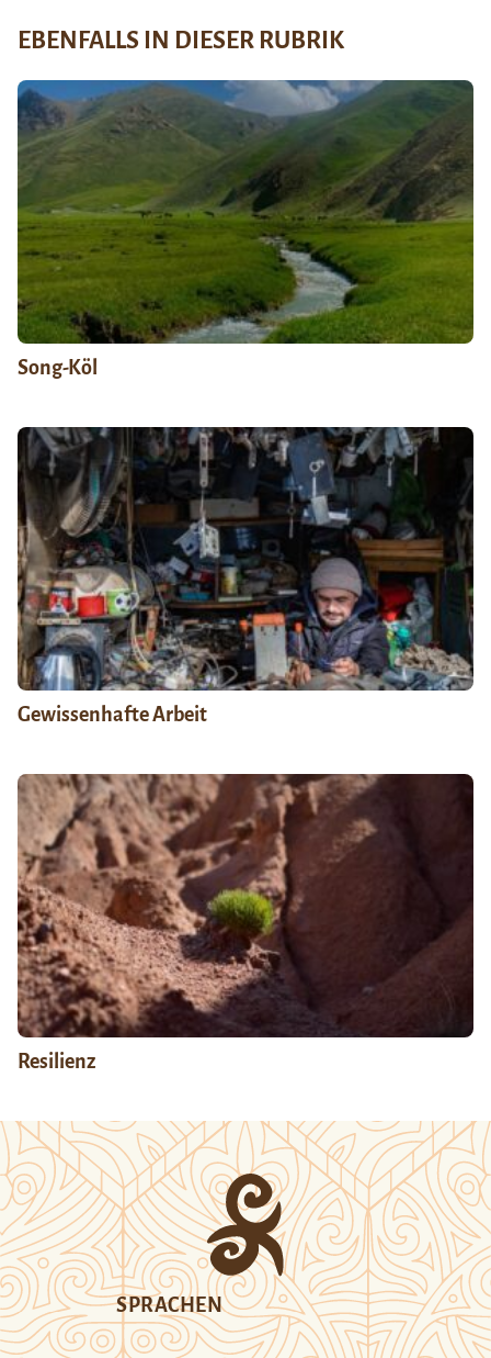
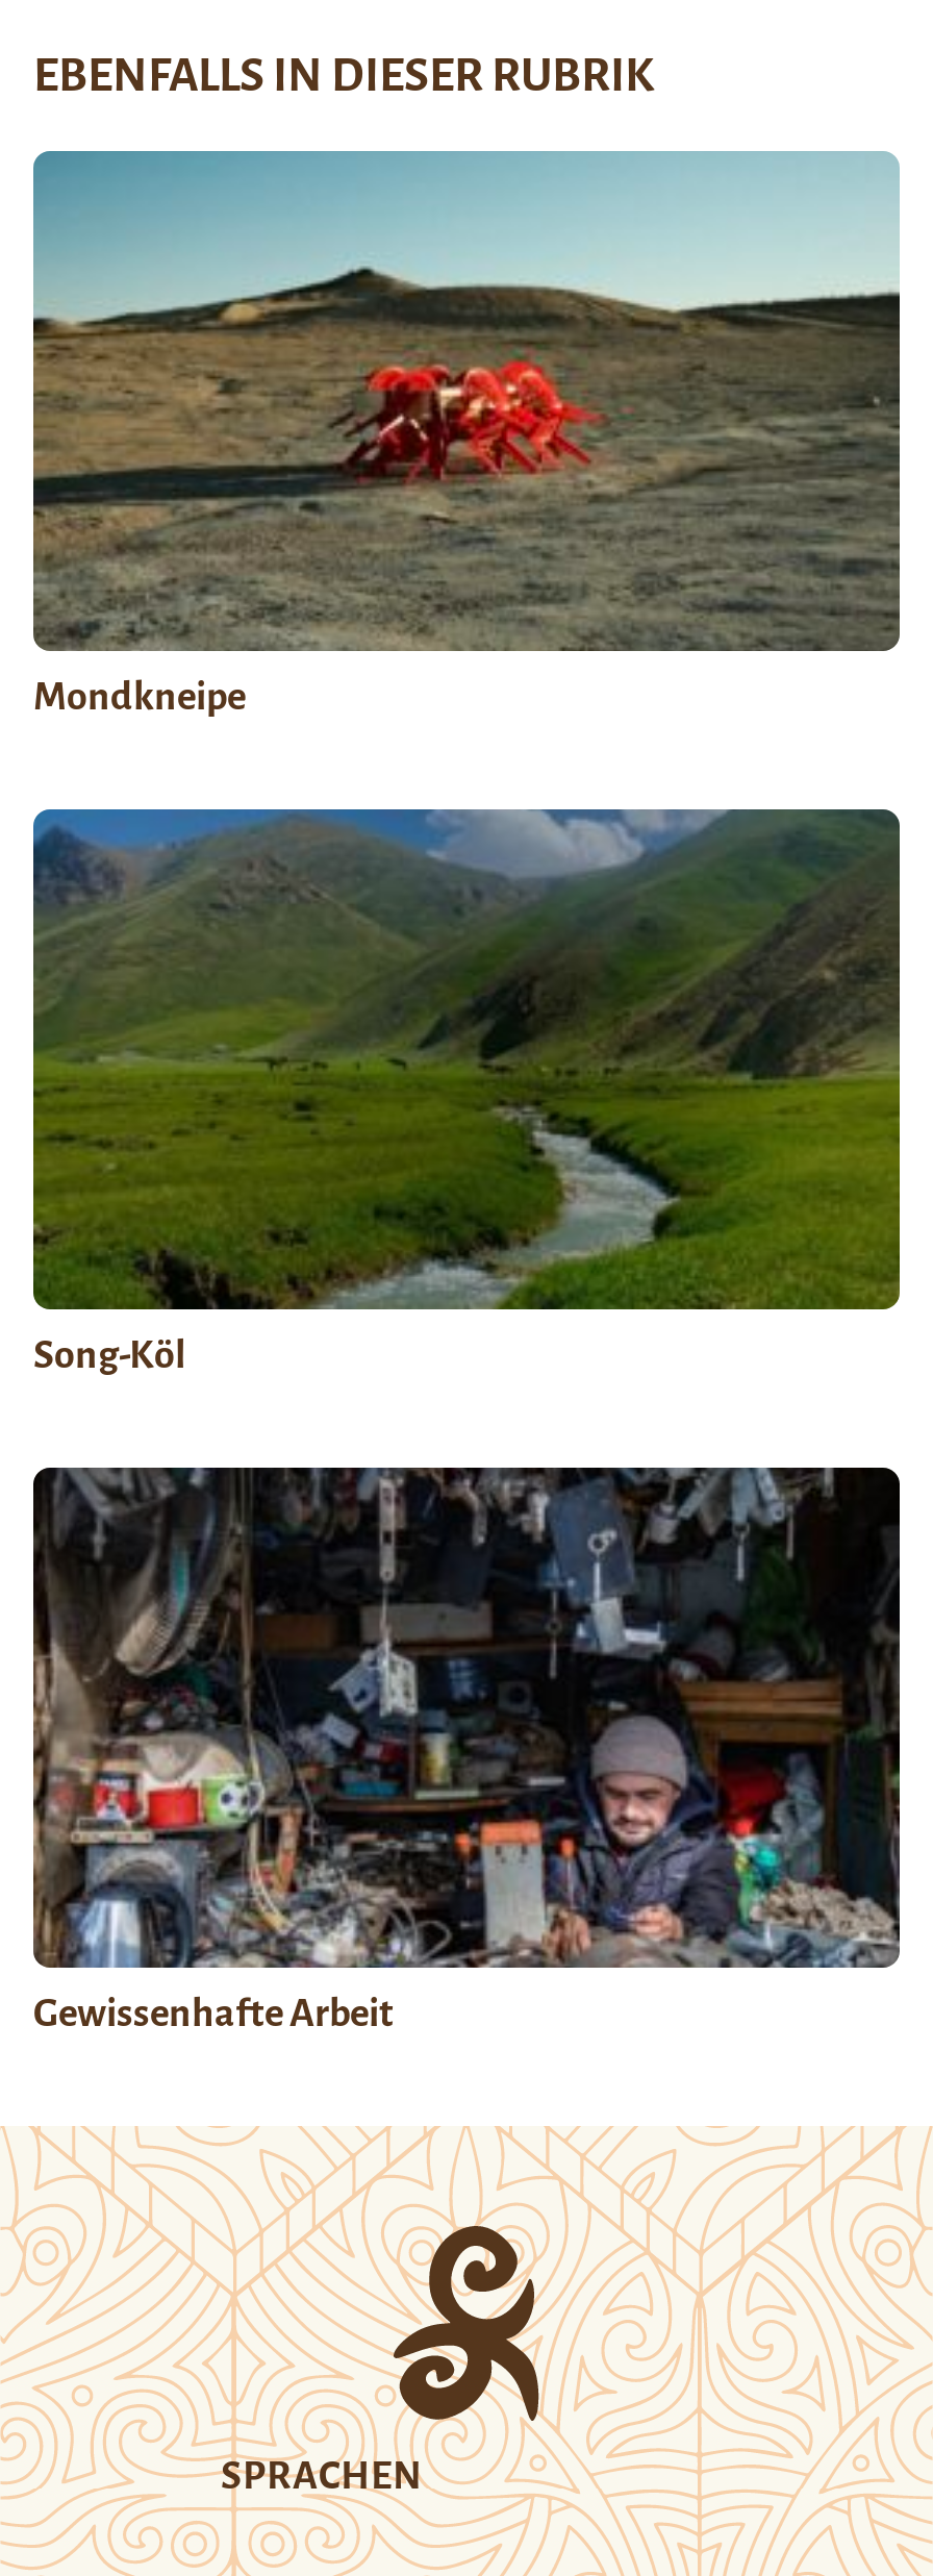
+ [image]
+ Mondkneipe

moved down: [image] | Song-Köl | Gewissenhafte Arbeit

- [image]
- Resilienz
